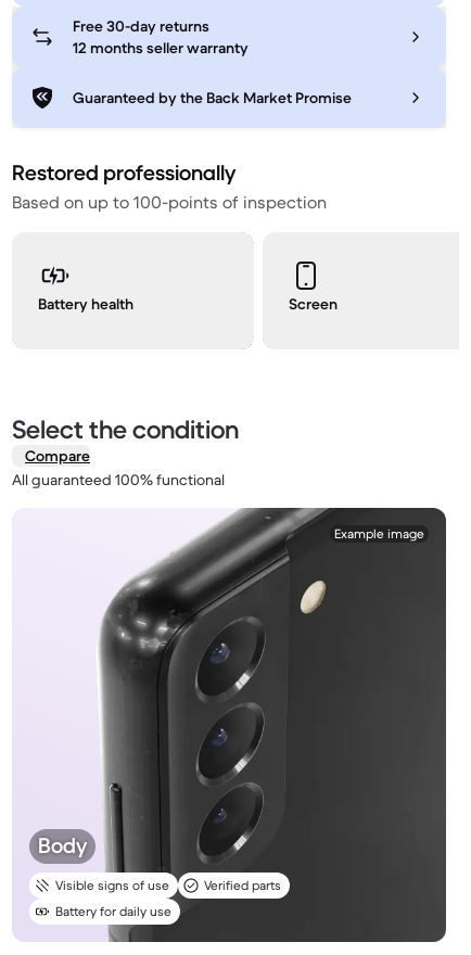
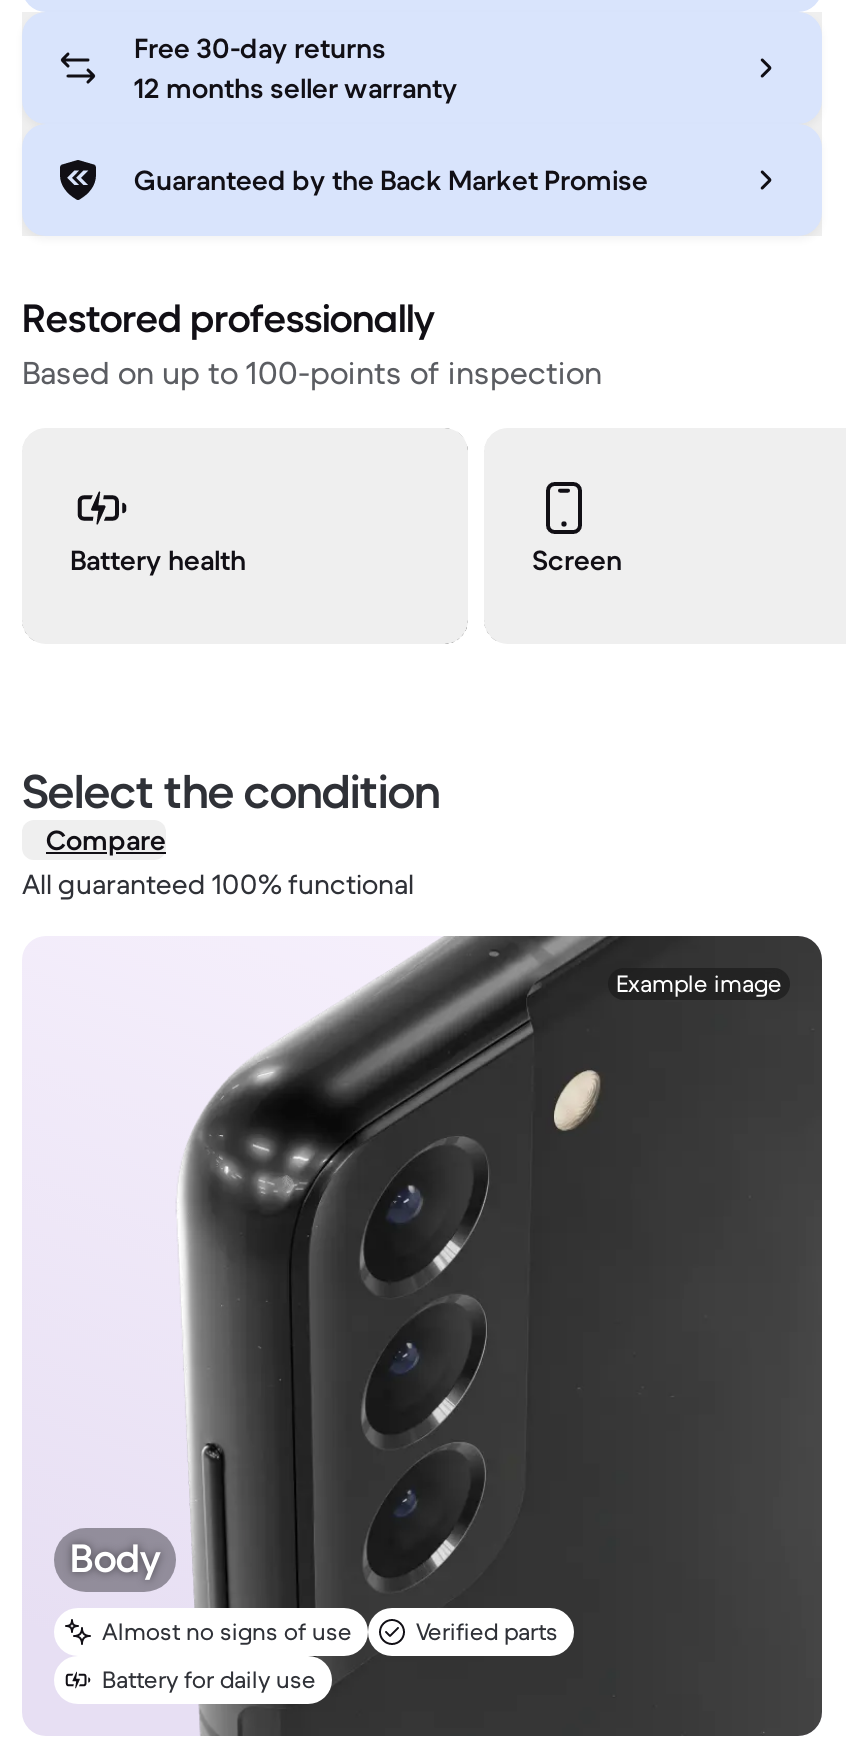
- Visible signs of use
+ Almost no signs of use
